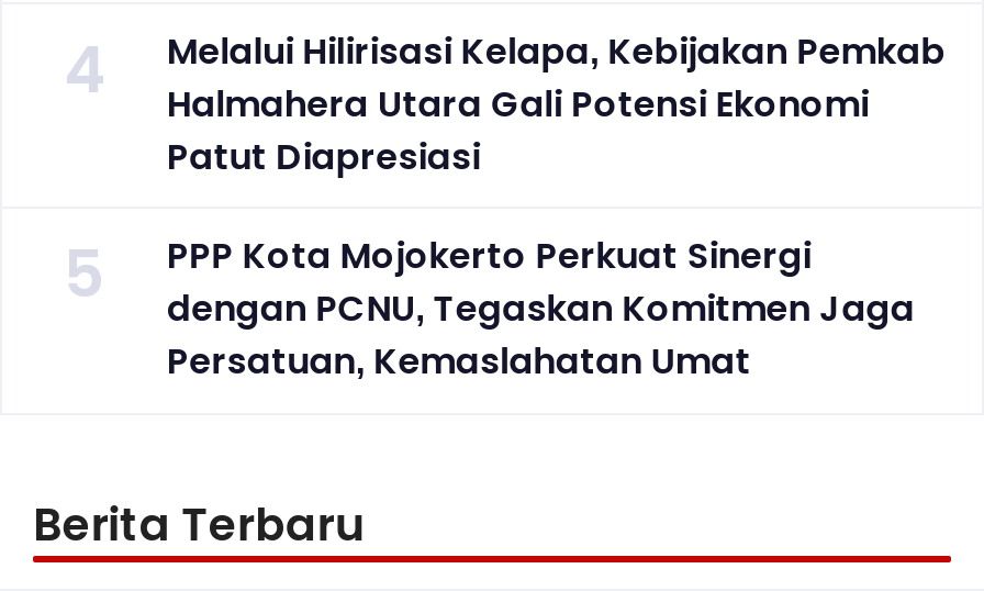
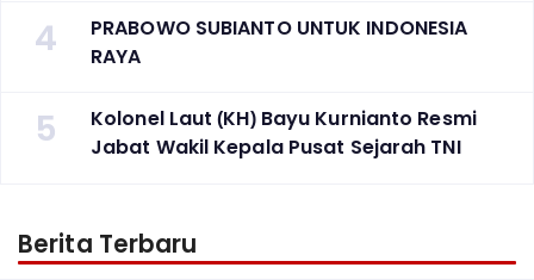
- Melalui Hilirisasi Kelapa, Kebijakan Pemkab
- Halmahera Utara Gali Potensi Ekonomi
- Patut Diapresiasi
+ PRABOWO SUBIANTO UNTUK INDONESIA
+ RAYA

- PPP Kota Mojokerto Perkuat Sinergi
- dengan PCNU, Tegaskan Komitmen Jaga
- Persatuan, Kemaslahatan Umat
+ Kolonel Laut (KH) Bayu Kurnianto Resmi
+ Jabat Wakil Kepala Pusat Sejarah TNI
